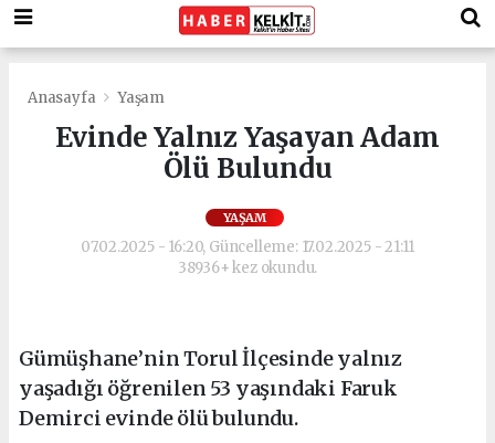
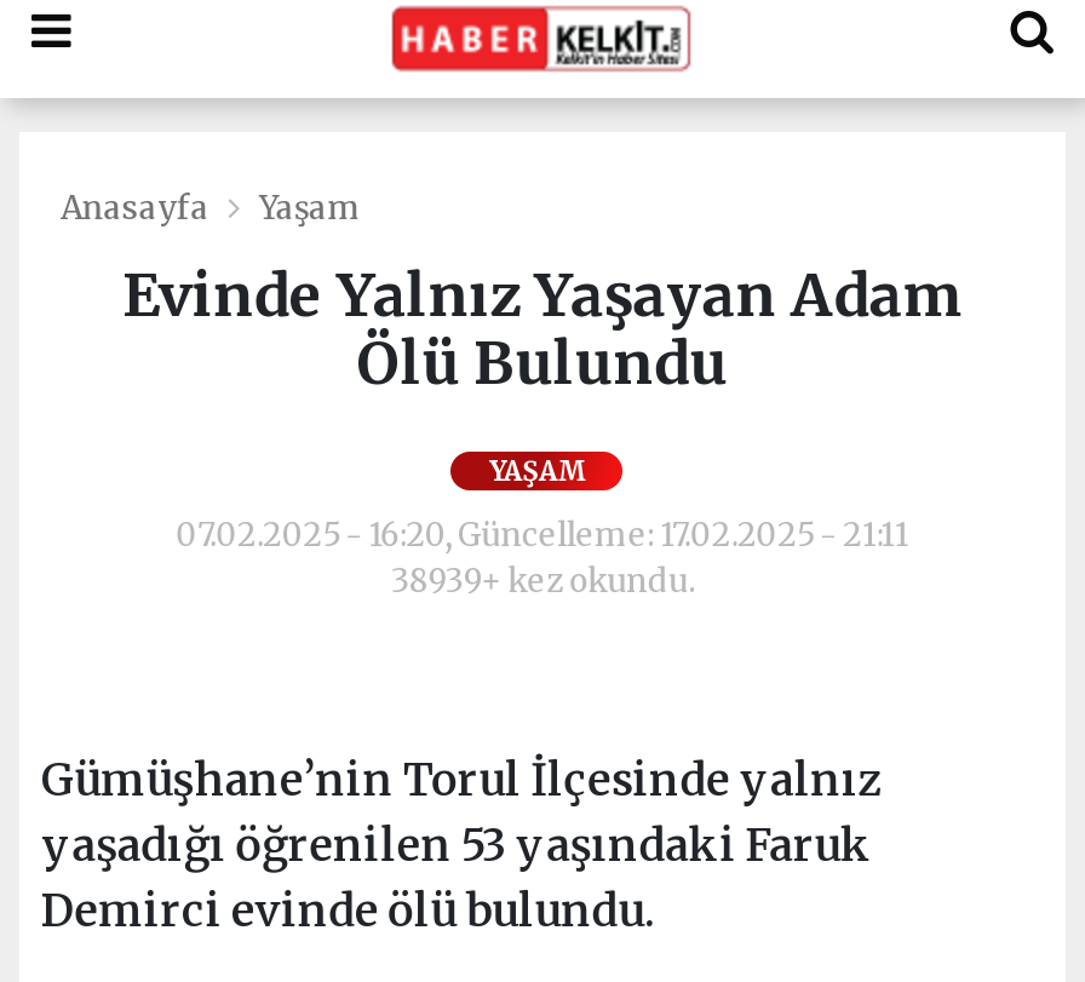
- 38936+ kez okundu.
+ 38939+ kez okundu.
